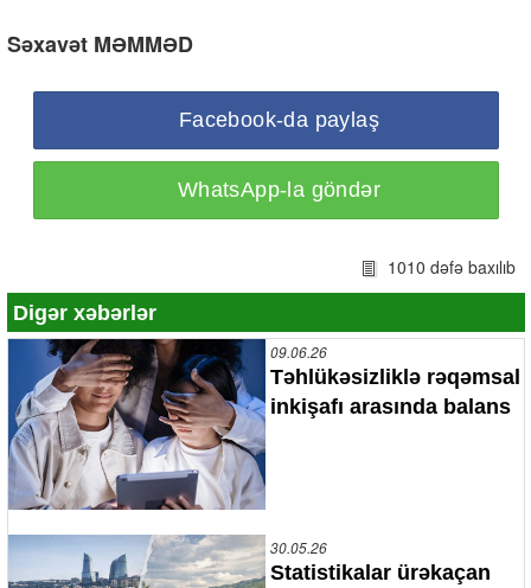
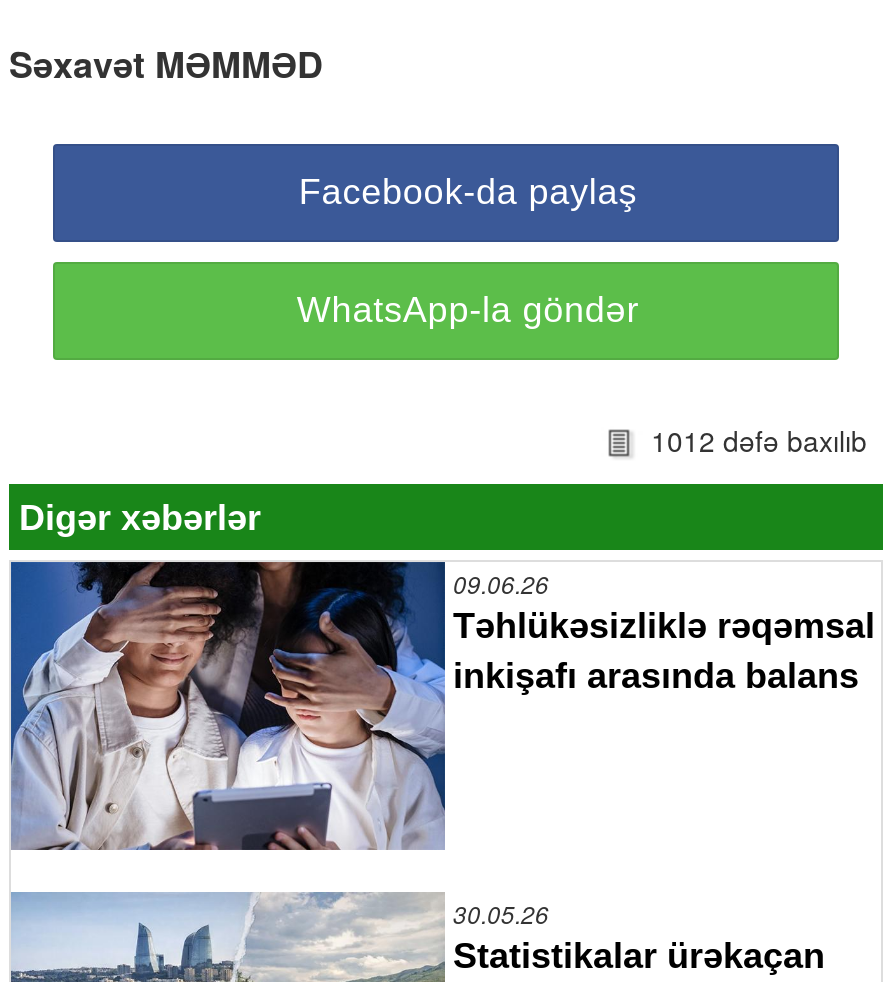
- 1010 dəfə baxılıb
+ 1012 dəfə baxılıb
